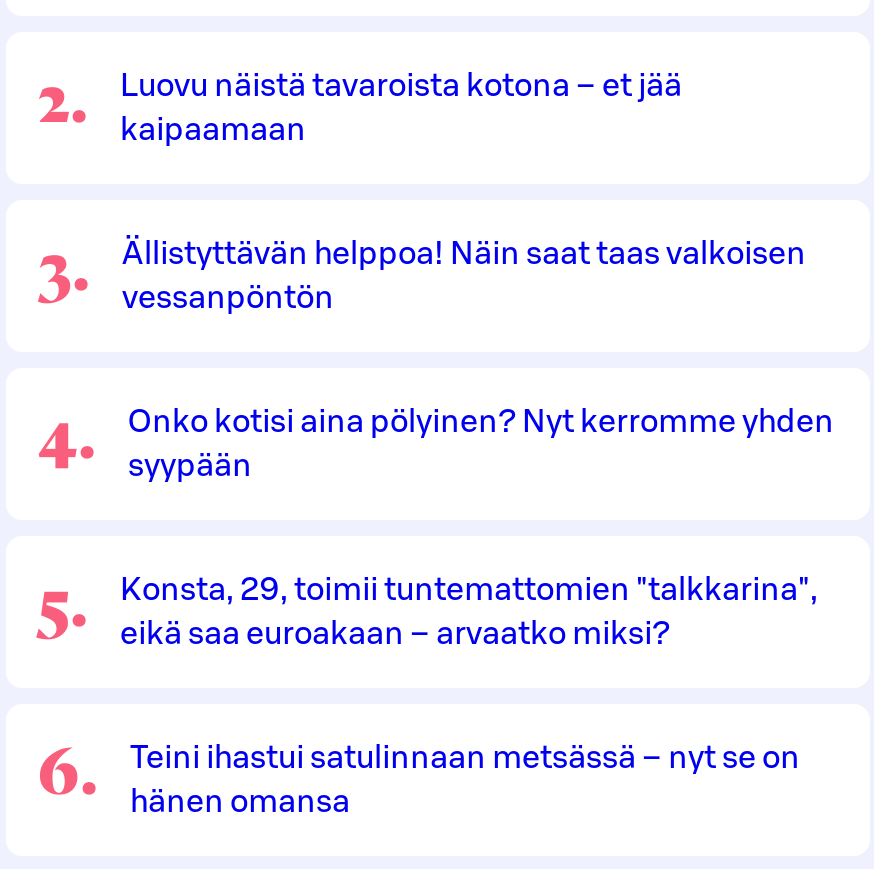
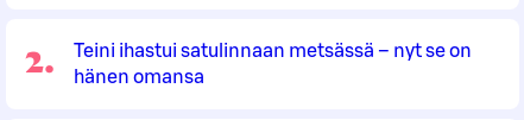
- Luovu näistä tavaroista kotona – et jää
- kaipaamaan
- 3.
- Ällistyttävän helppoa! Näin saat taas valkoisen
- vessanpöntön
- 4.
- Onko kotisi aina pölyinen? Nyt kerromme yhden
- syypään
- 5.
- Konsta, 29, toimii tuntemattomien "talkkarina",
- eikä saa euroakaan – arvaatko miksi?
- 6.
